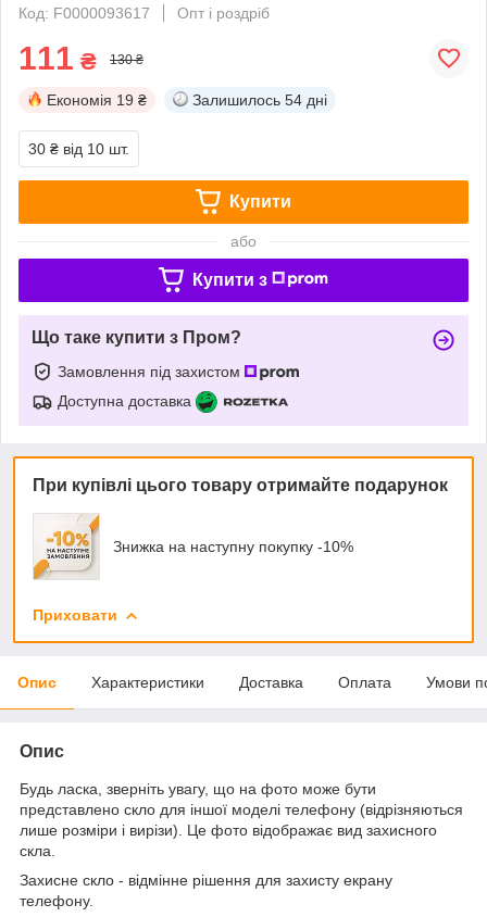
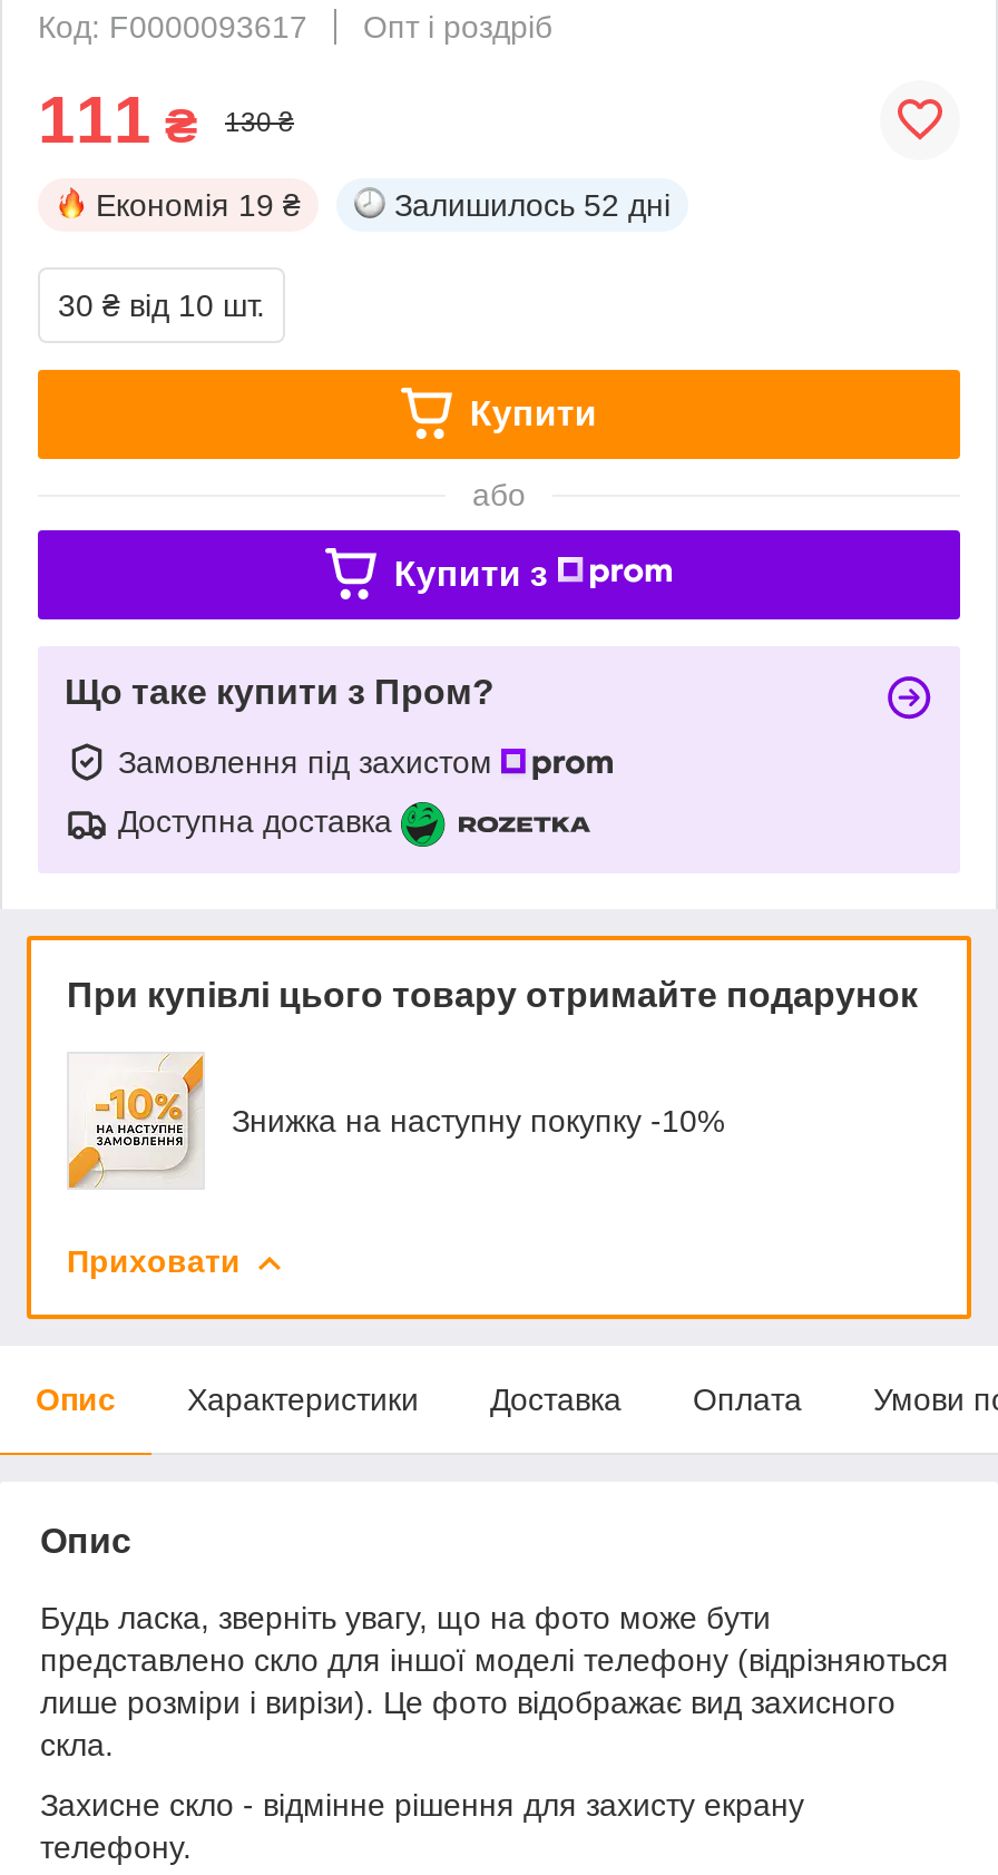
- Залишилось 54 дні
+ Залишилось 52 дні
